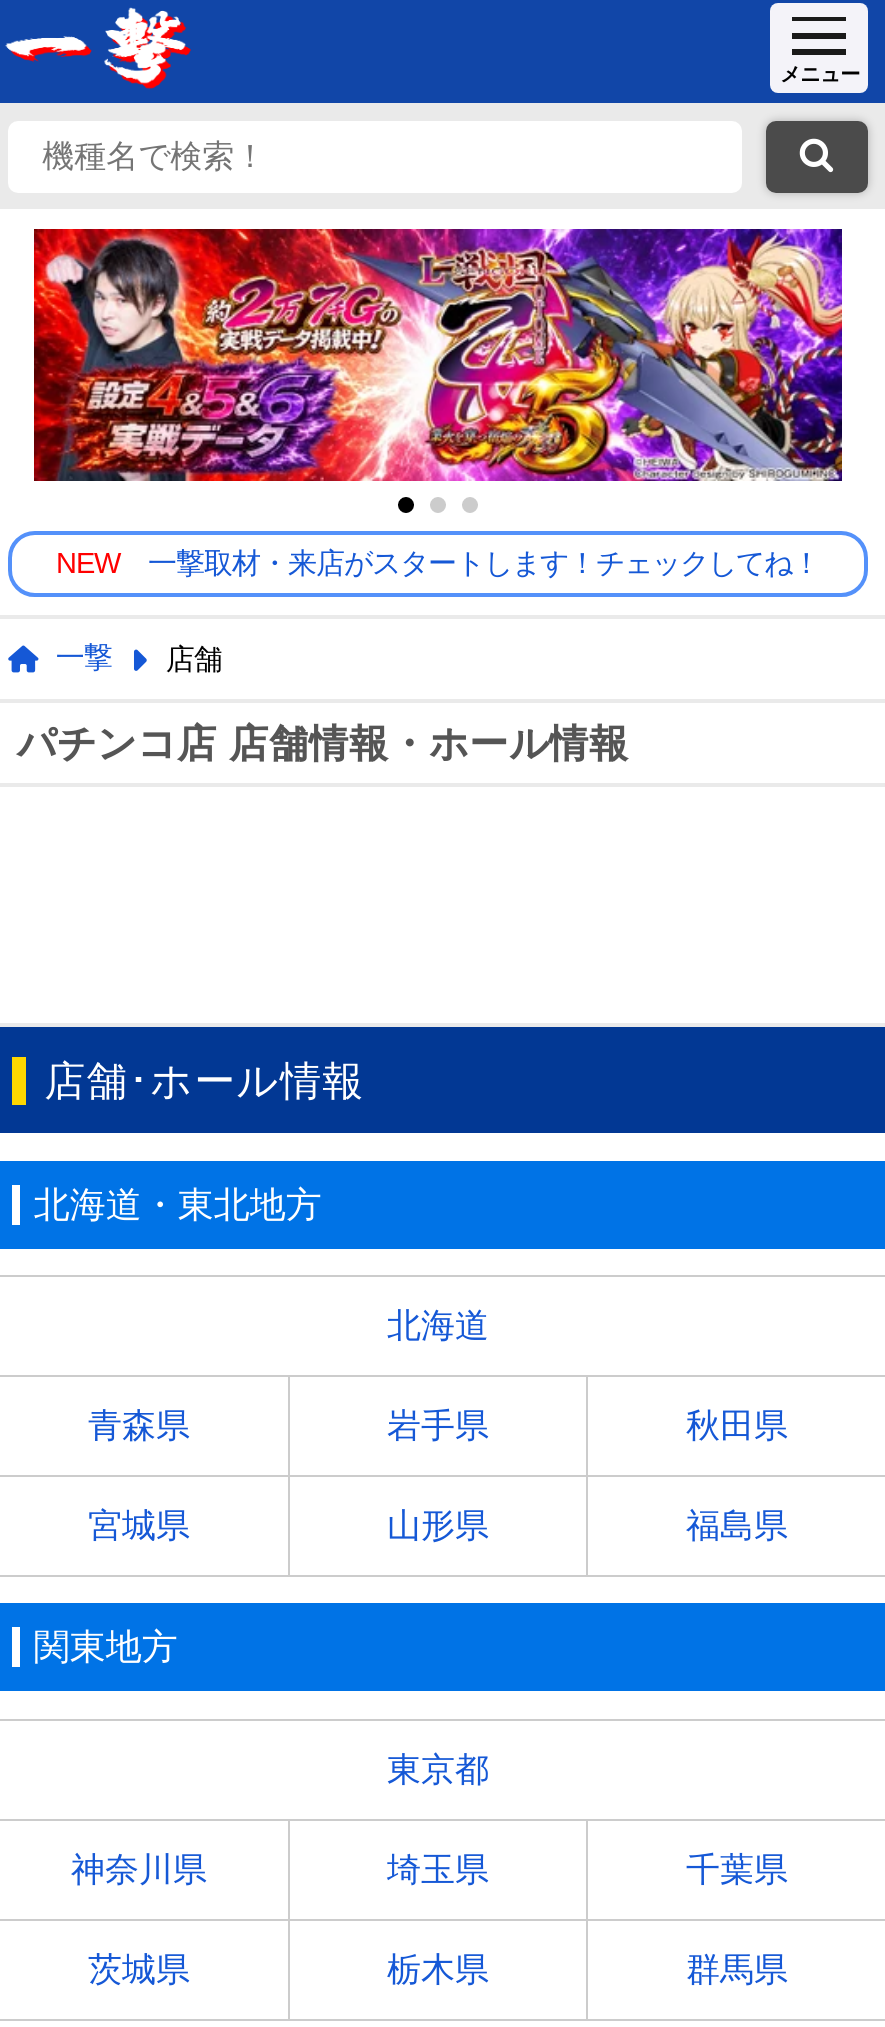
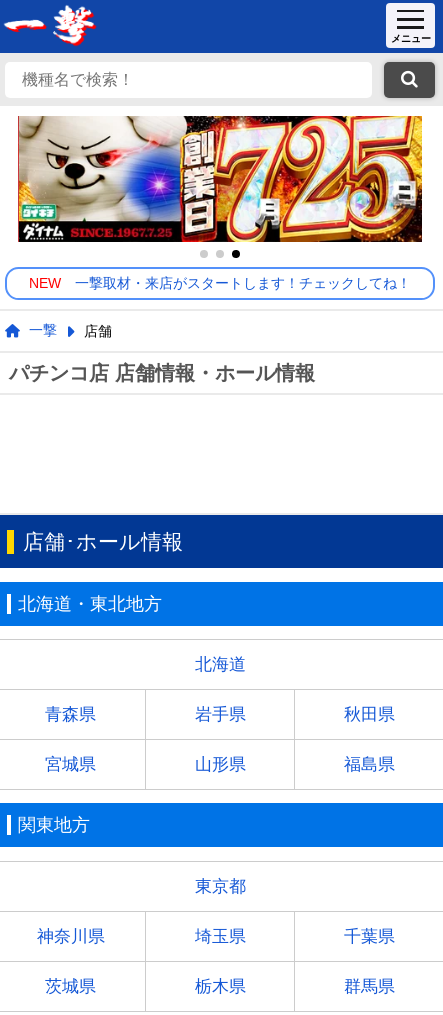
- [image]
+ [image]
